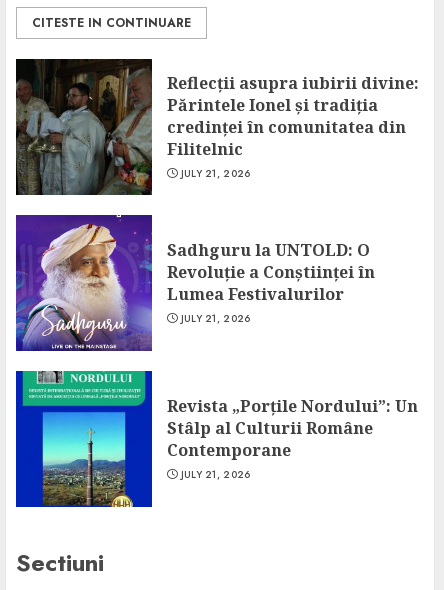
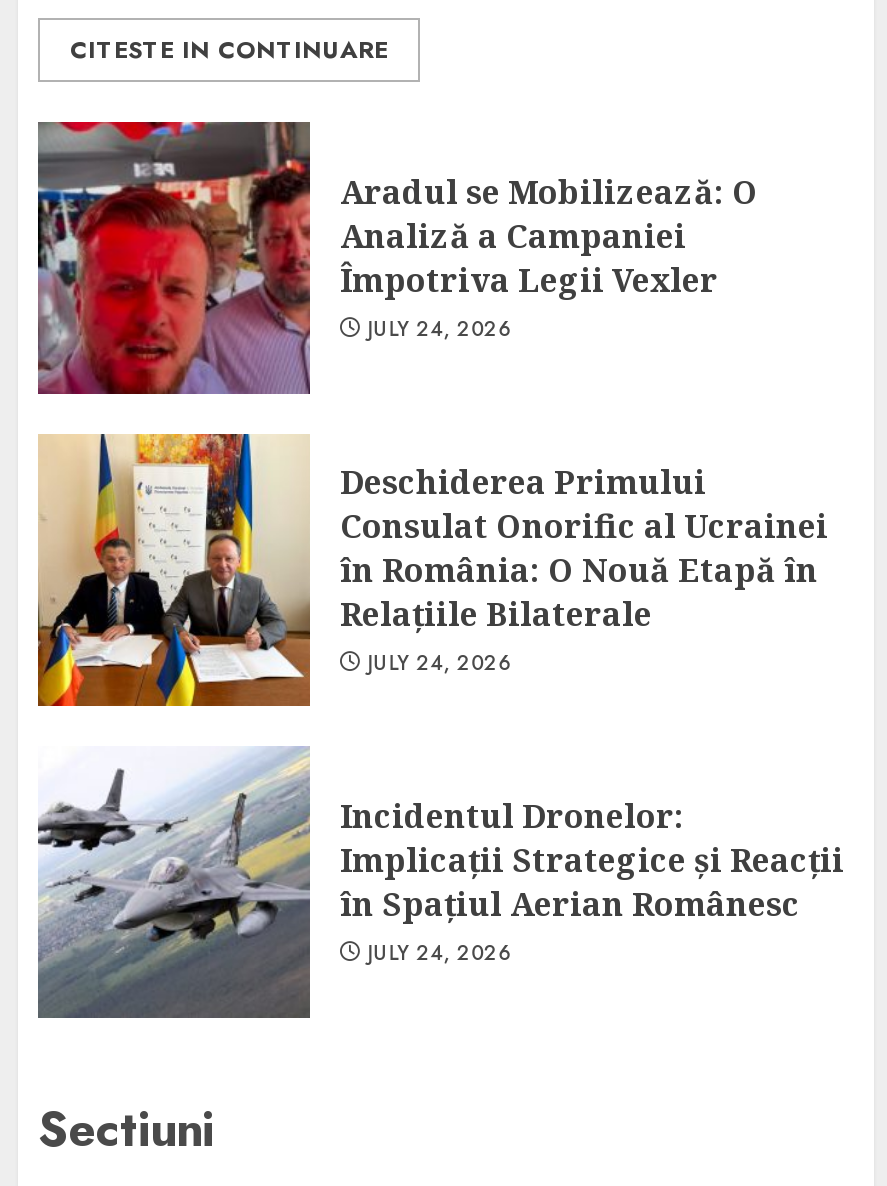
- [image]
- Reflecții asupra iubirii divine:
- Părintele Ionel și tradiția
- credinței în comunitatea din
- Filitelnic
- JULY 21, 2026
+ [image]
+ Aradul se Mobilizează: O
+ Analiză a Campaniei
+ Împotriva Legii Vexler
+ JULY 24, 2026

- [image]
- Sadhguru la UNTOLD: O
- Revoluție a Conștiinței în
- Lumea Festivalurilor
- JULY 21, 2026
+ [image]
+ Deschiderea Primului
+ Consulat Onorific al Ucrainei
+ în România: O Nouă Etapă în
+ Relațiile Bilaterale
+ JULY 24, 2026

- [image]
- Revista „Porțile Nordului”: Un
- Stâlp al Culturii Române
- Contemporane
- JULY 21, 2026
+ [image]
+ Incidentul Dronelor:
+ Implicații Strategice și Reacții
+ în Spațiul Aerian Românesc
+ JULY 24, 2026
